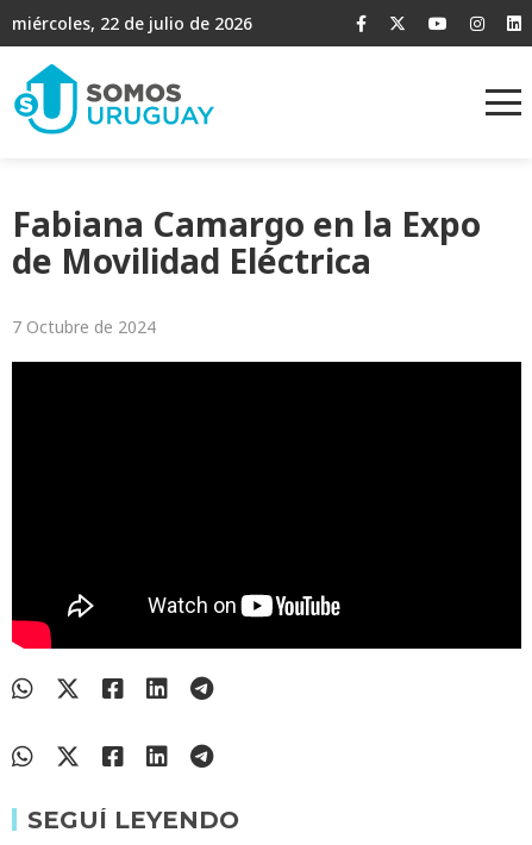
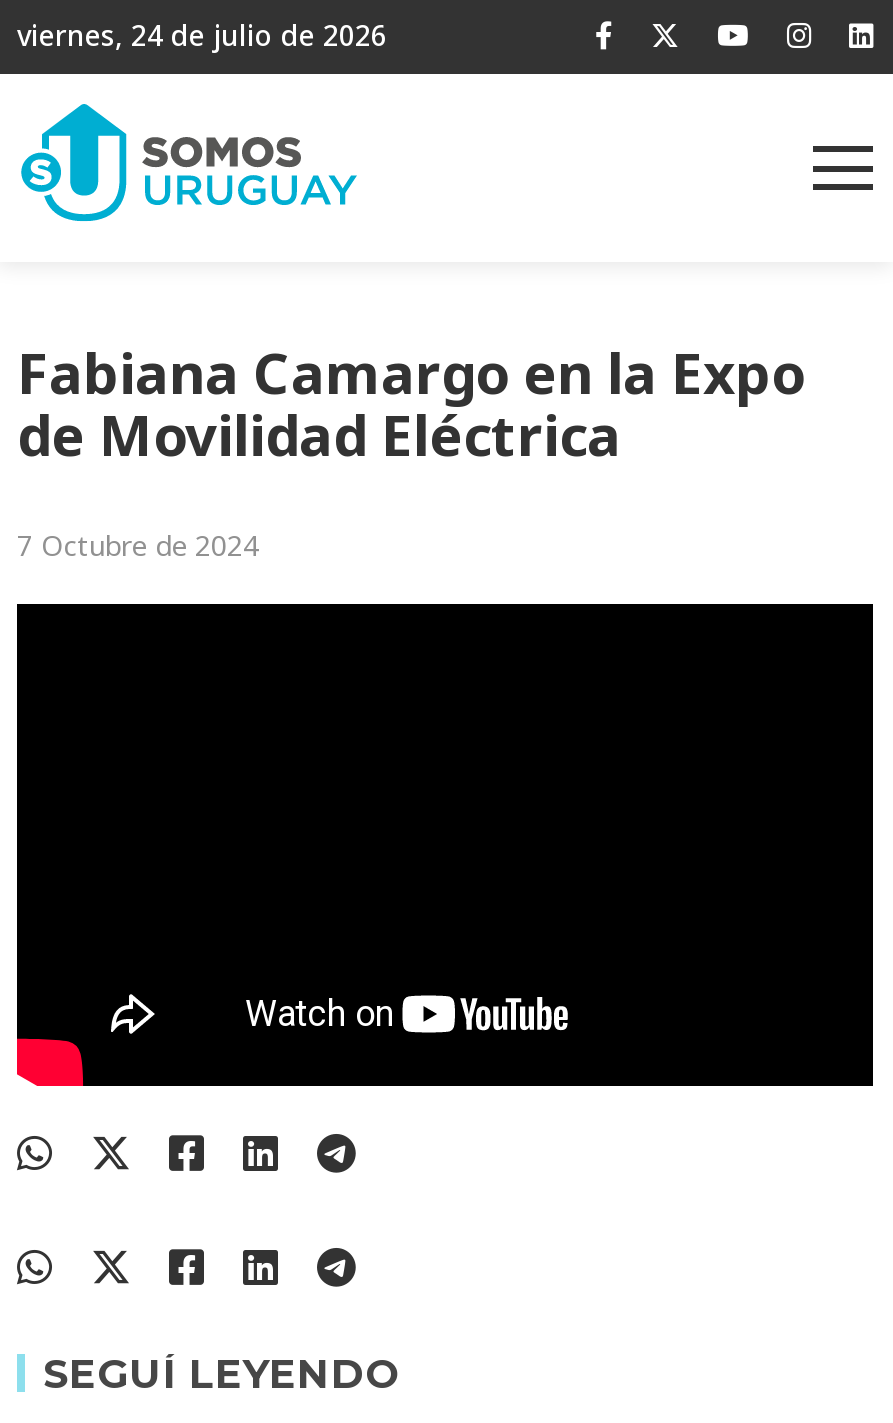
- miércoles, 22 de julio de 2026
+ viernes, 24 de julio de 2026
